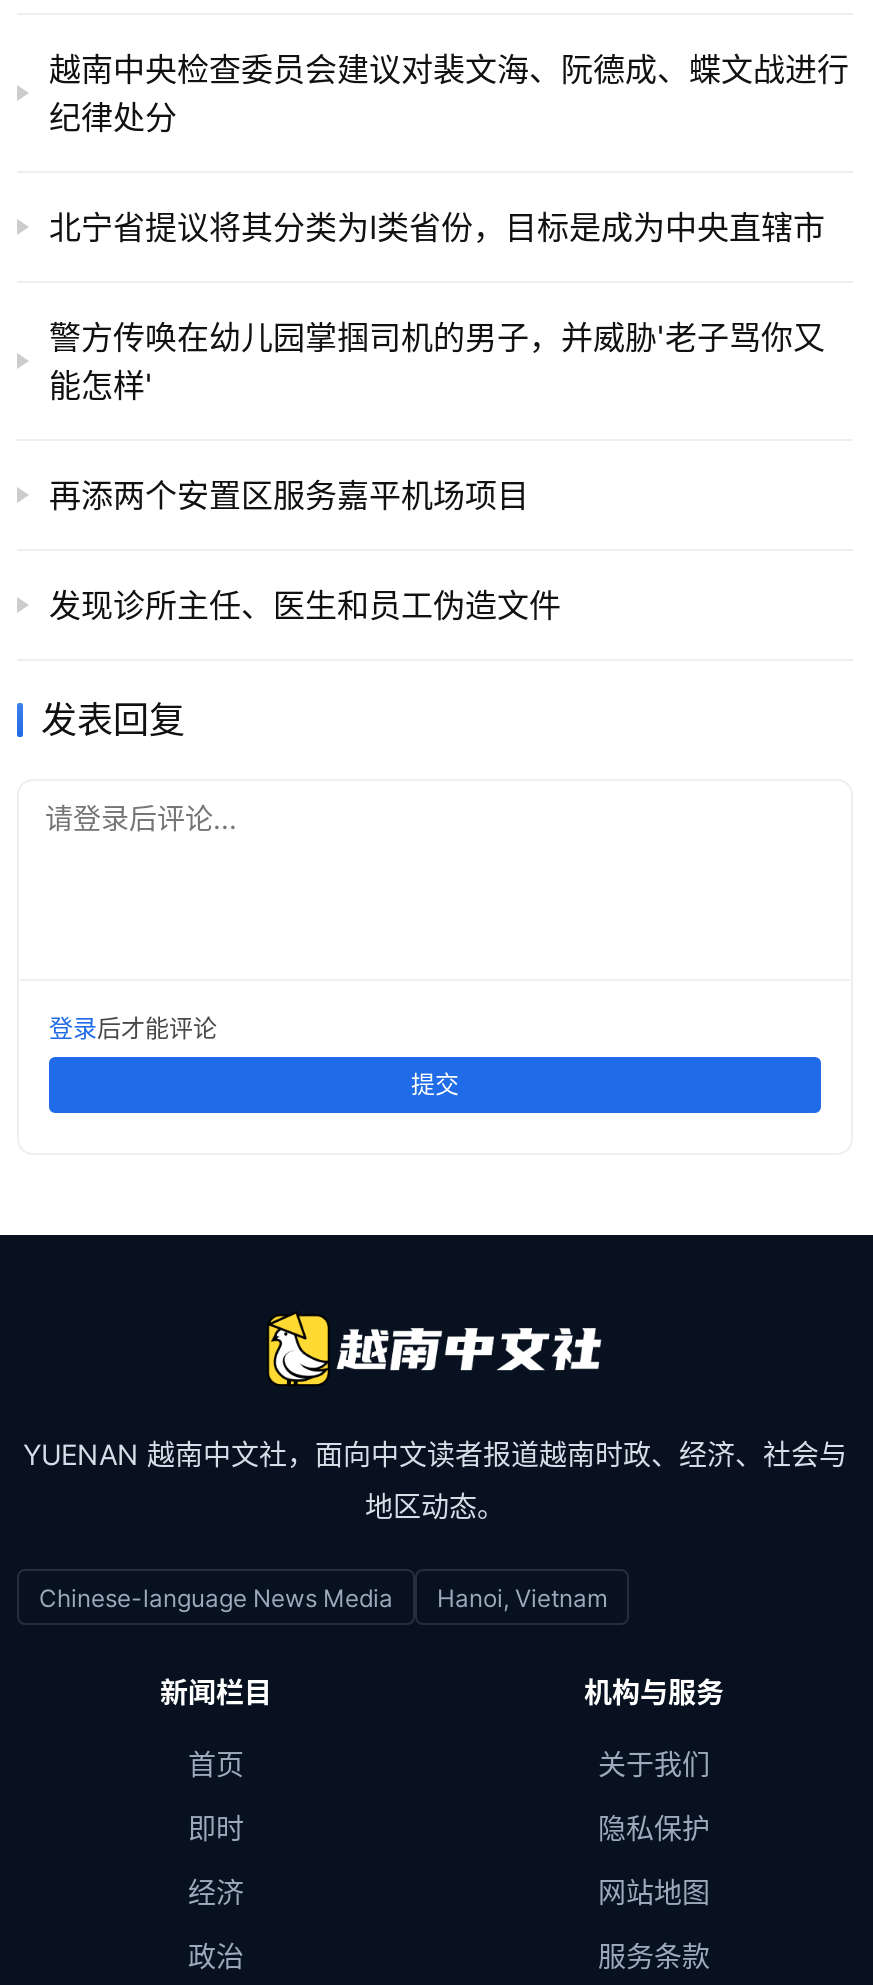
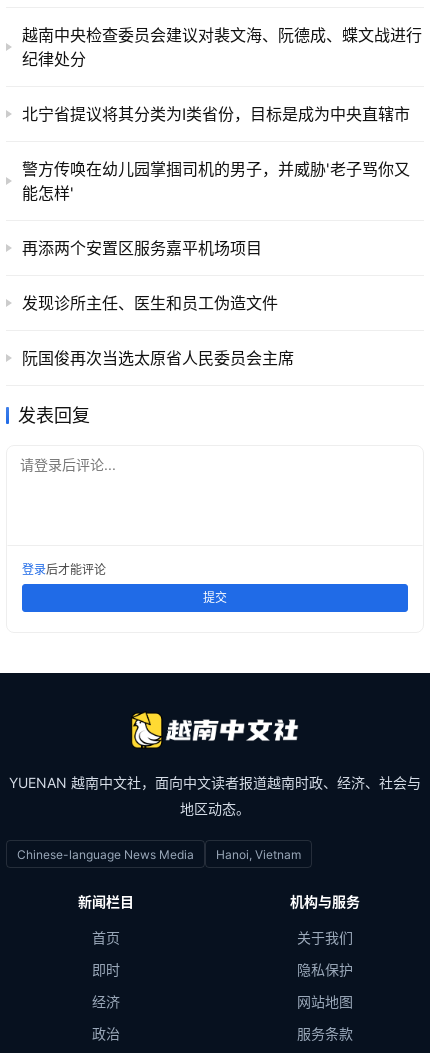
+ 阮国俊再次当选太原省人民委员会主席
